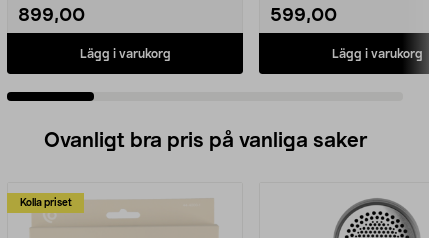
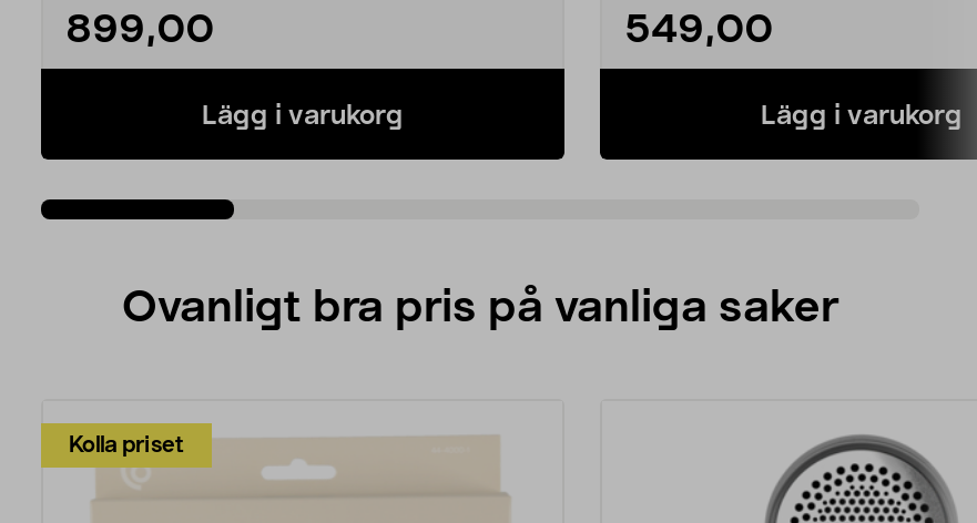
- 599,00
+ 549,00
